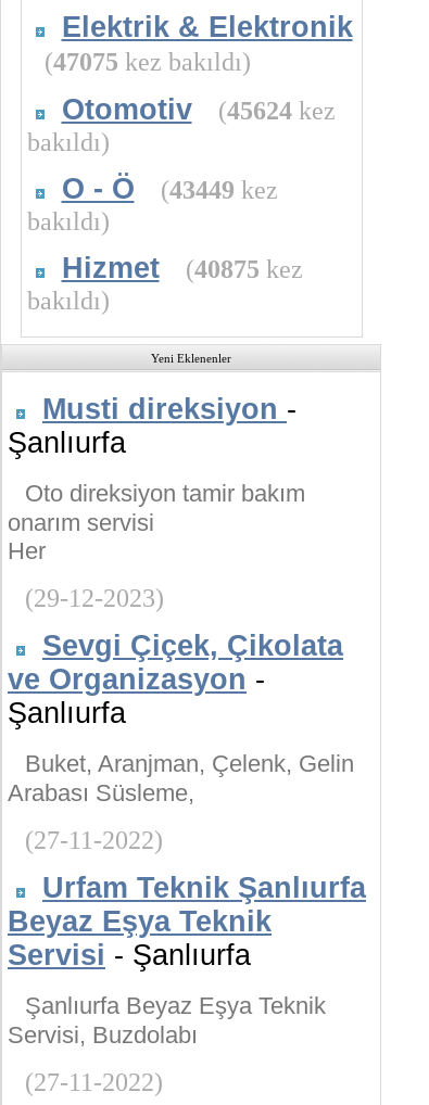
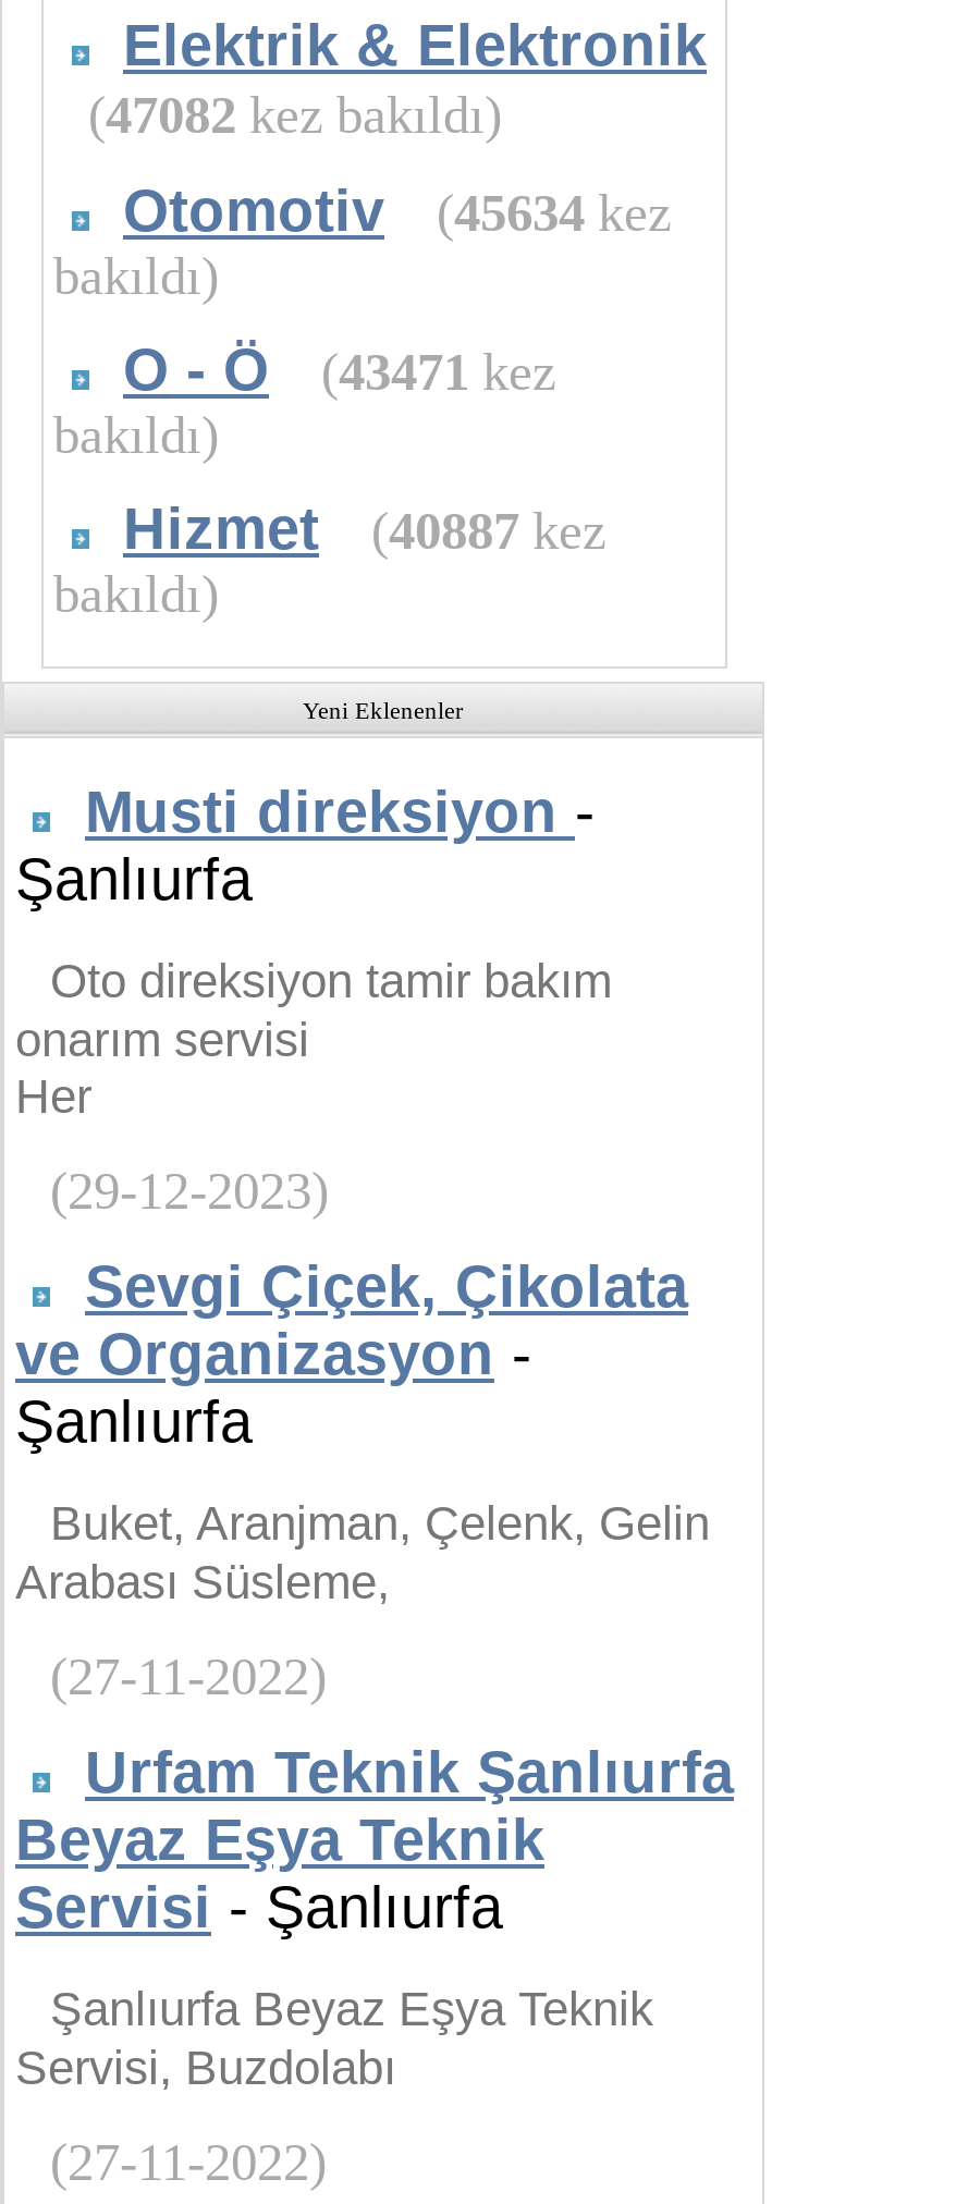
- (47075 kez bakıldı)
+ (47082 kez bakıldı)

- Otomotiv (45624 kez
+ Otomotiv (45634 kez

- O - Ö (43449 kez
+ O - Ö (43471 kez

- Hizmet (40875 kez
+ Hizmet (40887 kez
